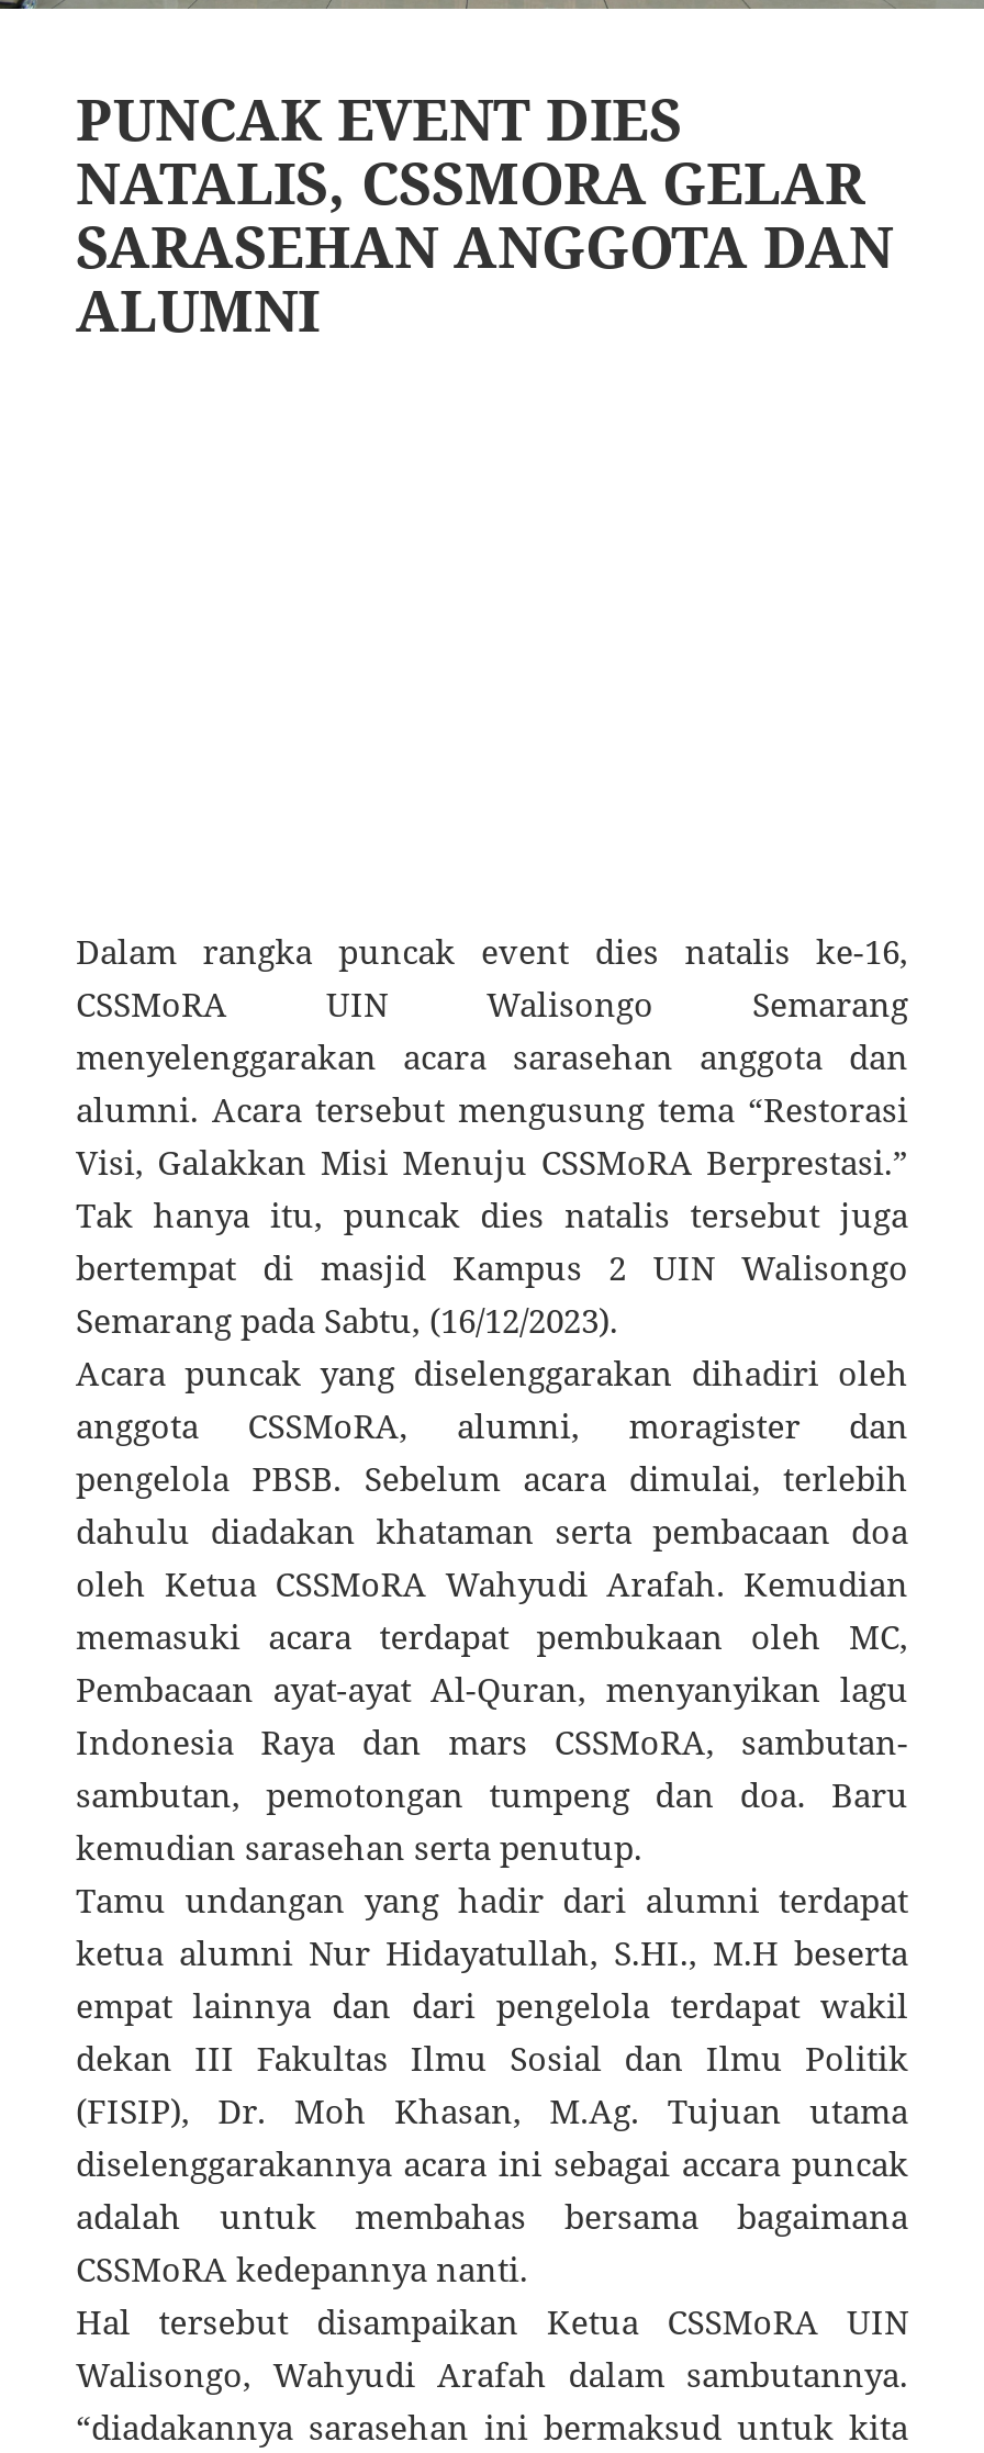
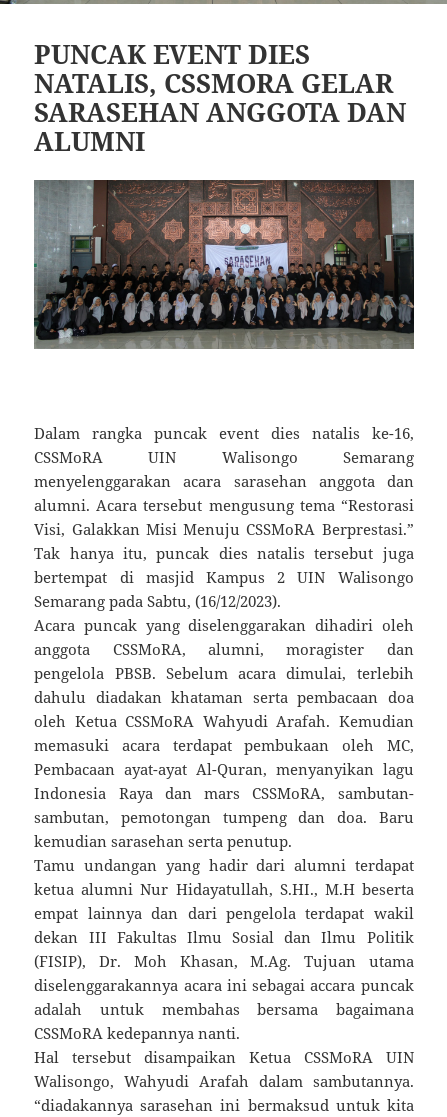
+ [image]
